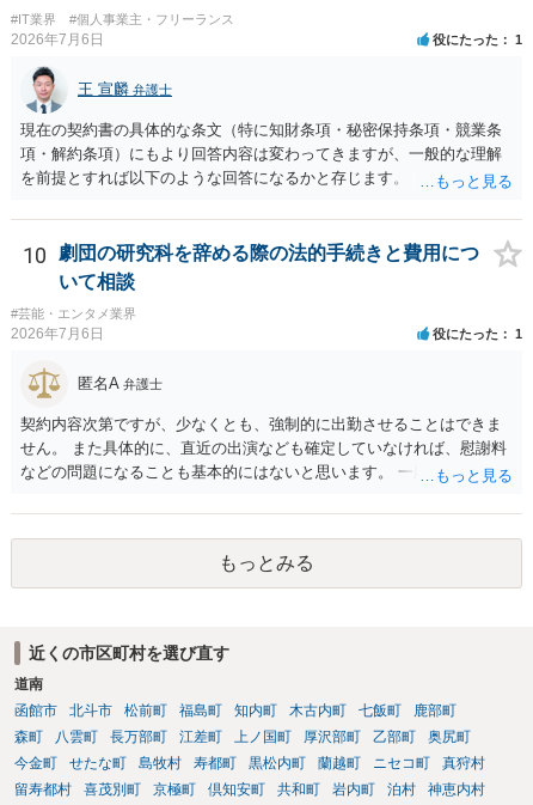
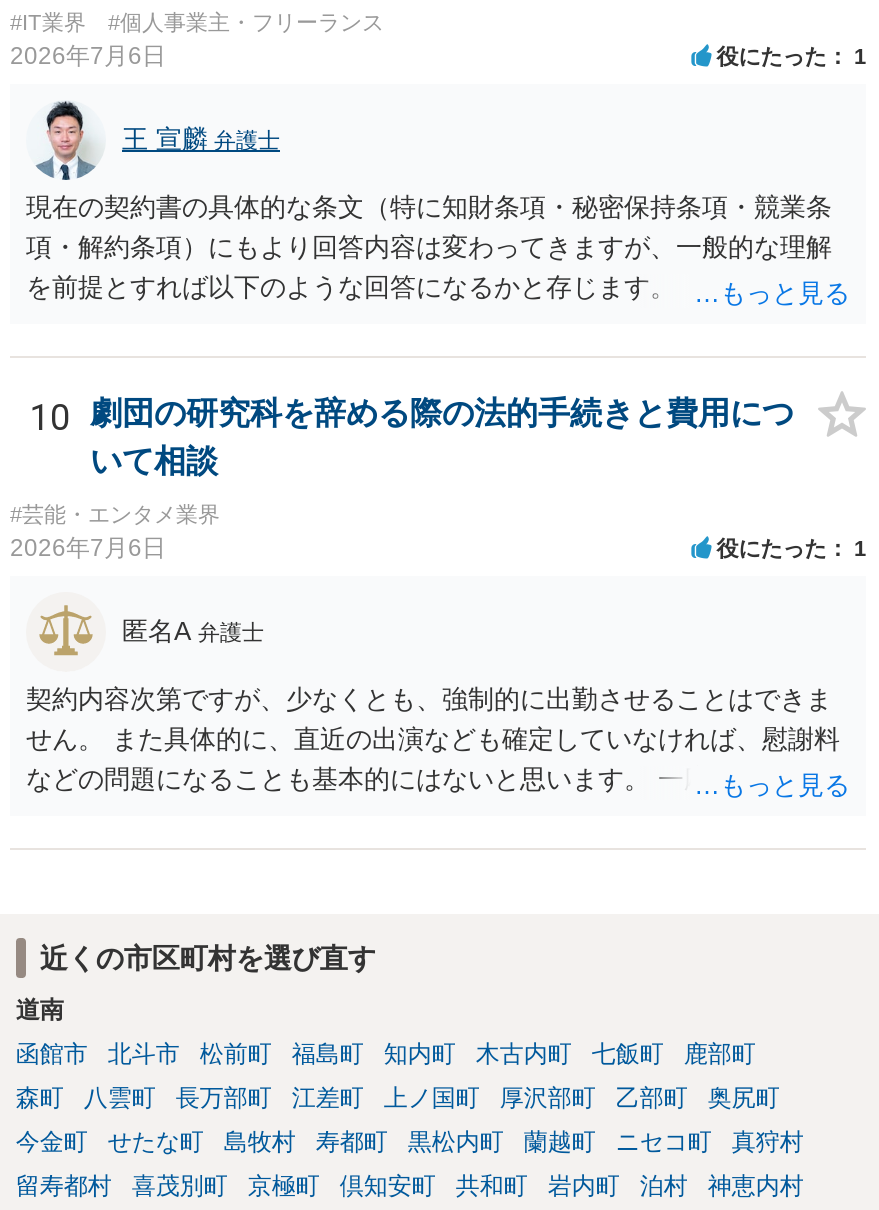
- もっとみる
